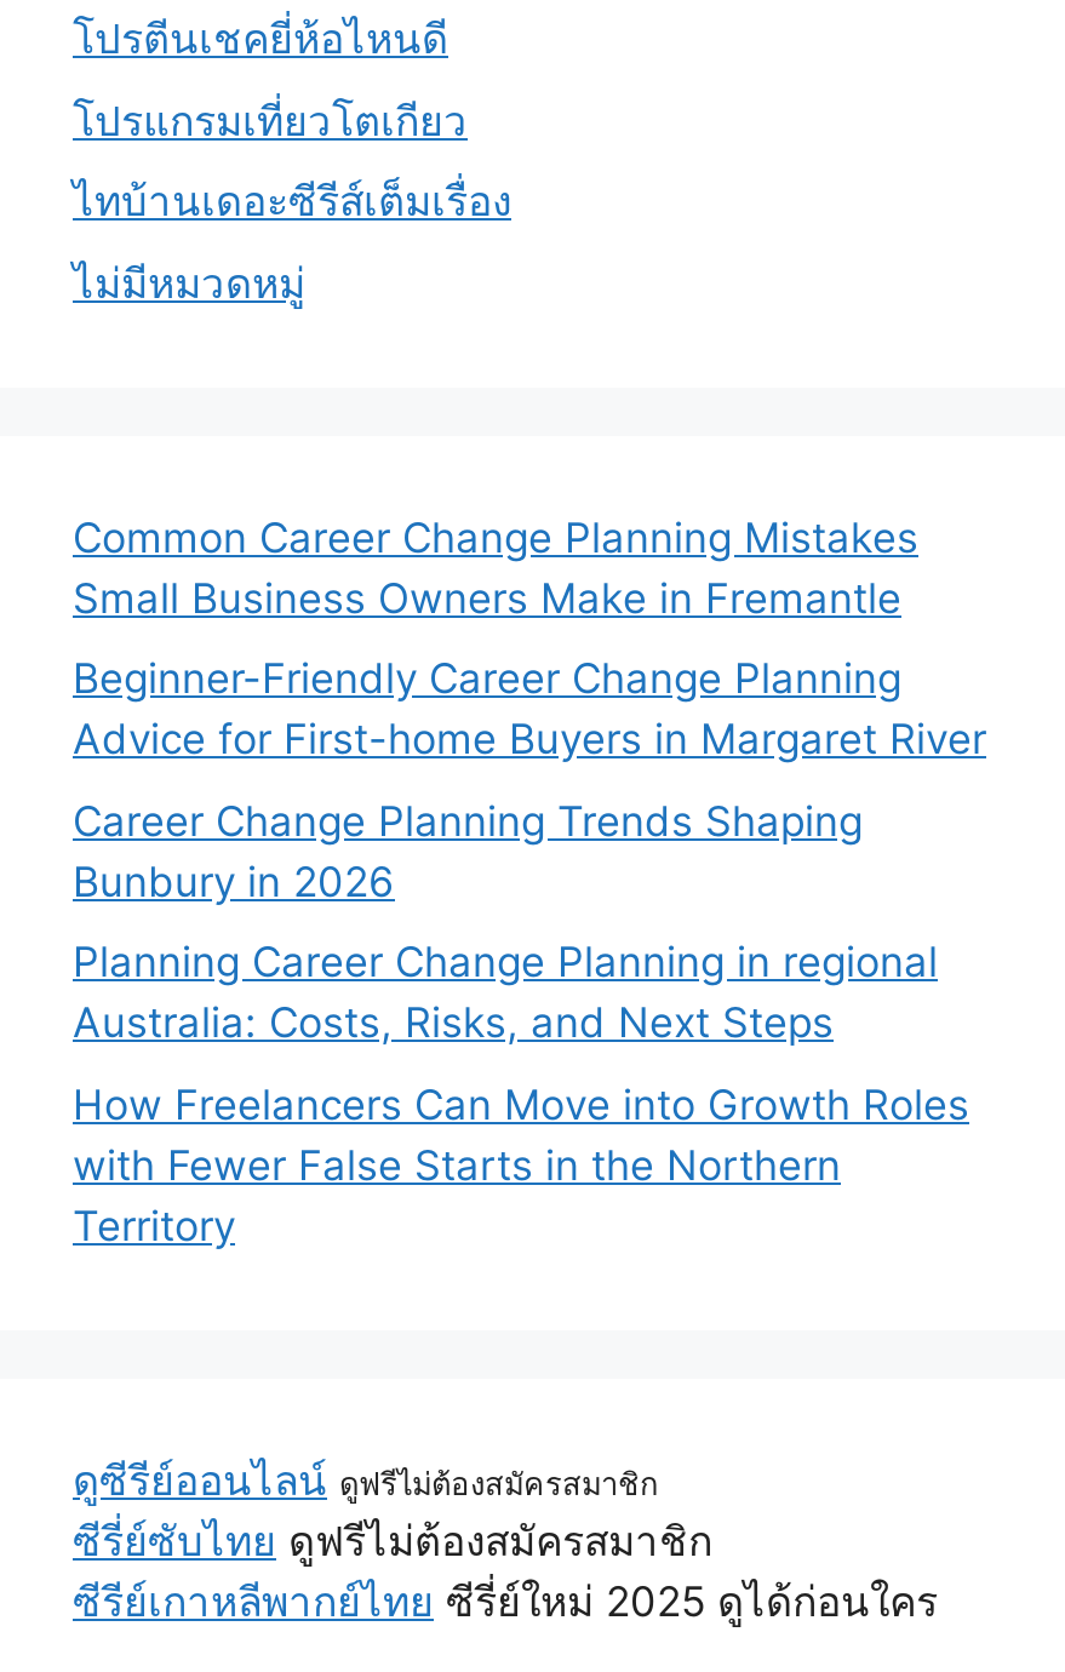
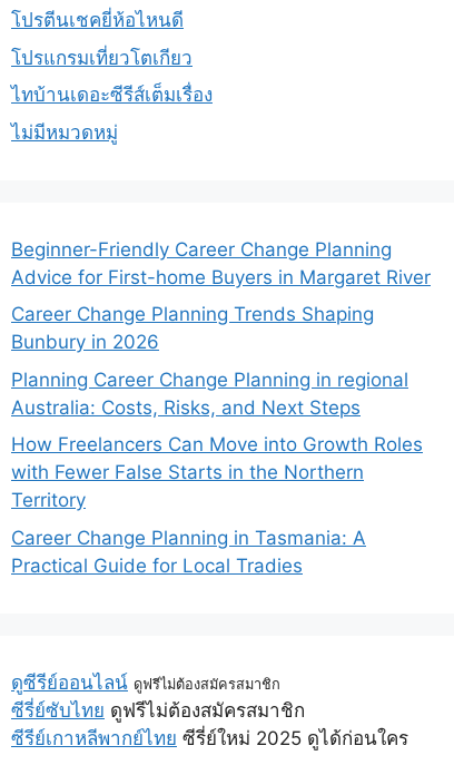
- Common Career Change Planning Mistakes
- Small Business Owners Make in Fremantle

moved up: Beginner-Friendly Career Change Planning | Advice for First-home Buyers in Margaret River | Career Change Planning Trends Shaping | ... | with Fewer False Starts in the Northern | Territory

+ Career Change Planning in Tasmania: A
+ Practical Guide for Local Tradies
